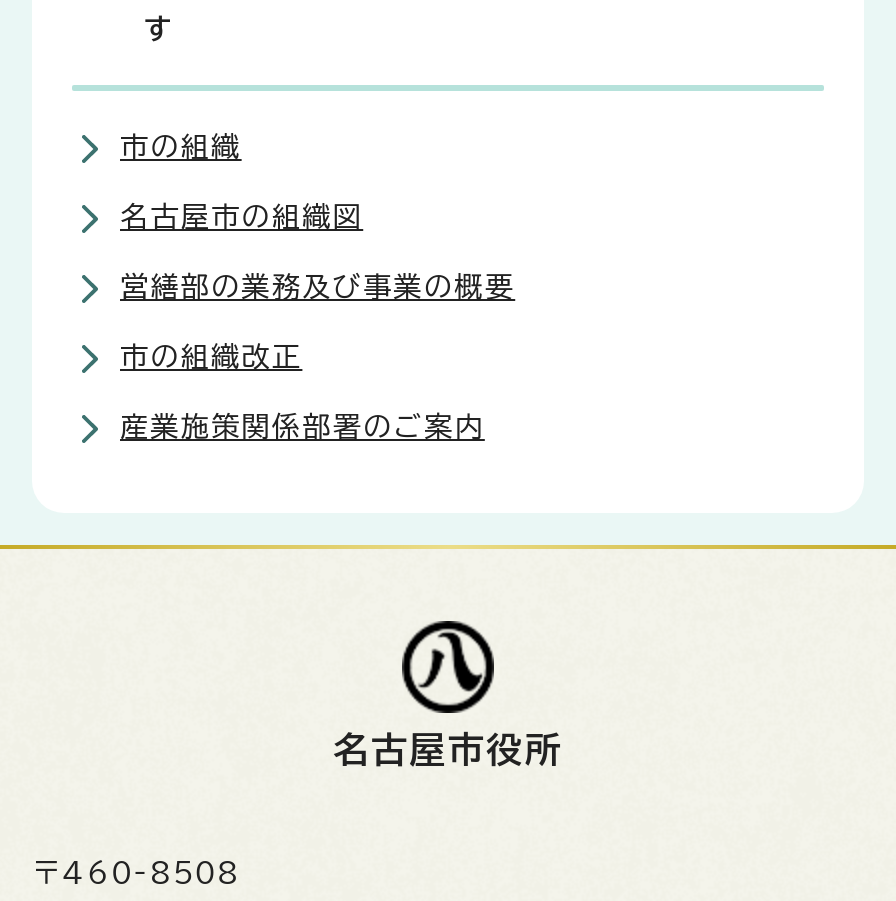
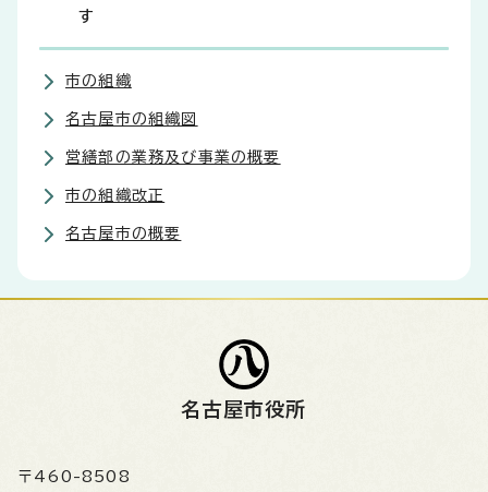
- 産業施策関係部署のご案内
+ 名古屋市の概要
